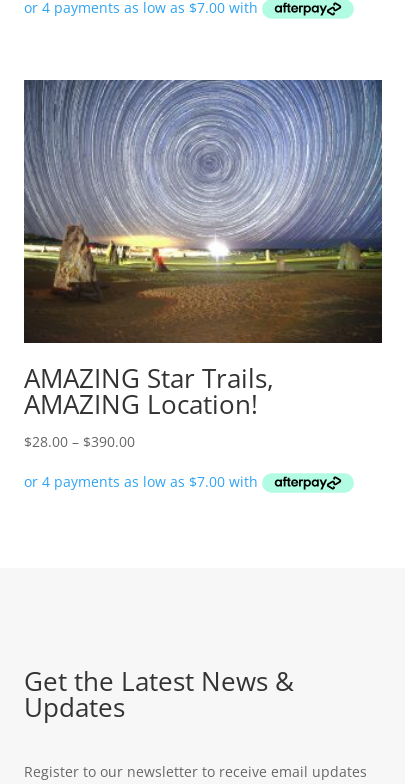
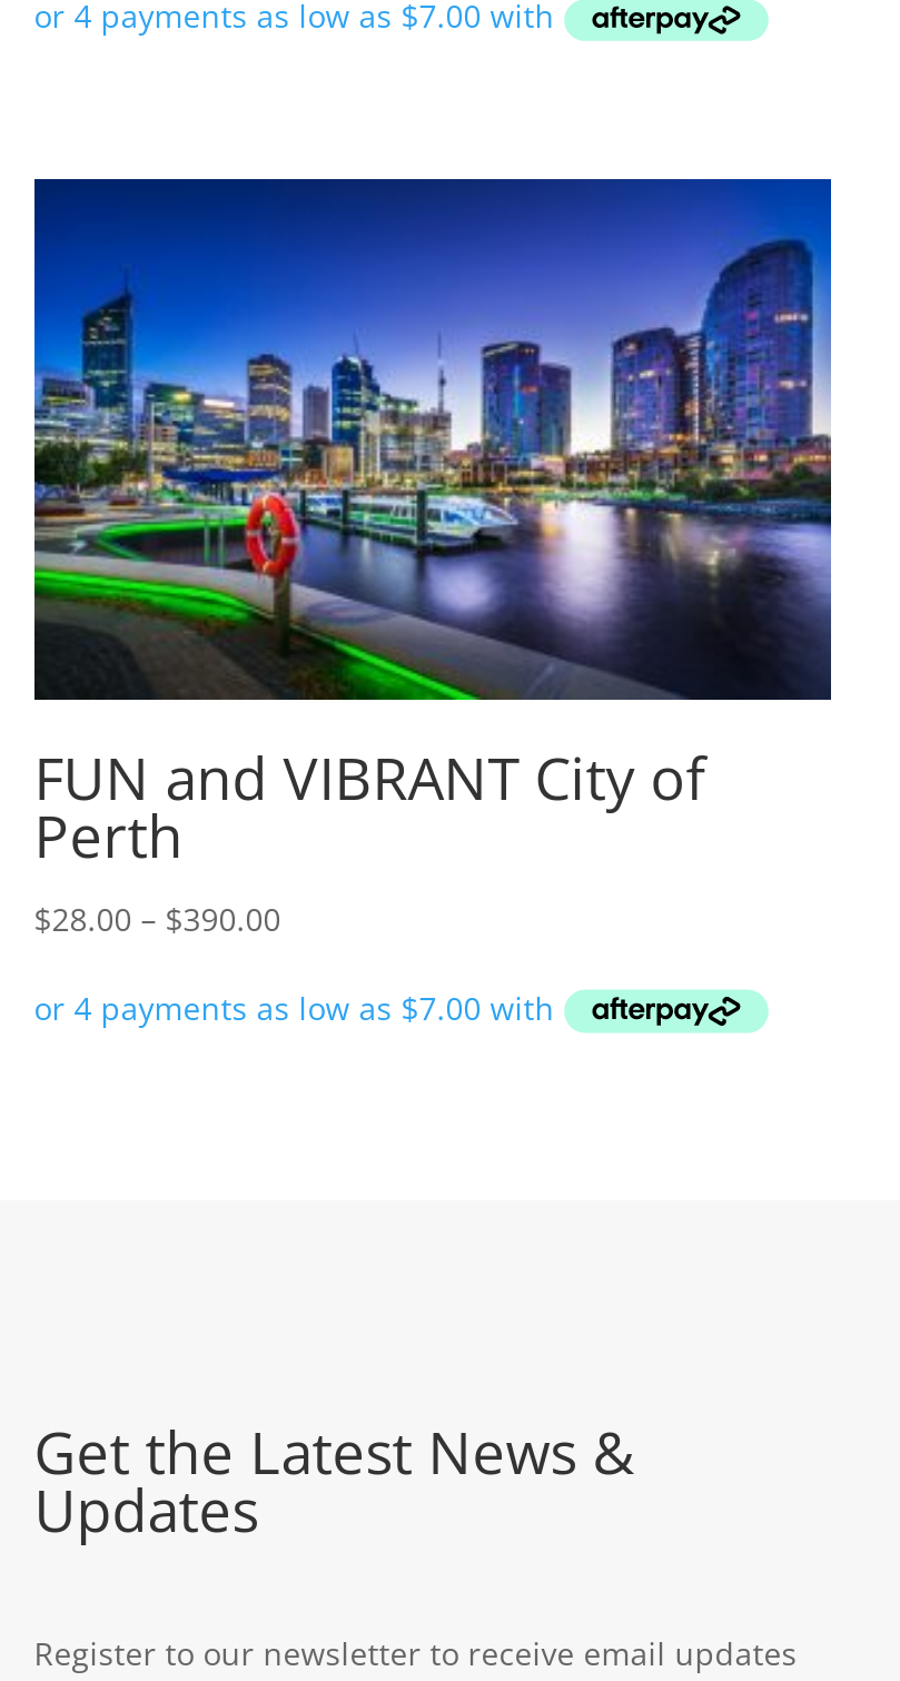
- [image]
- AMAZING Star Trails,
- AMAZING Location!
+ [image]
+ FUN and VIBRANT City of
+ Perth
